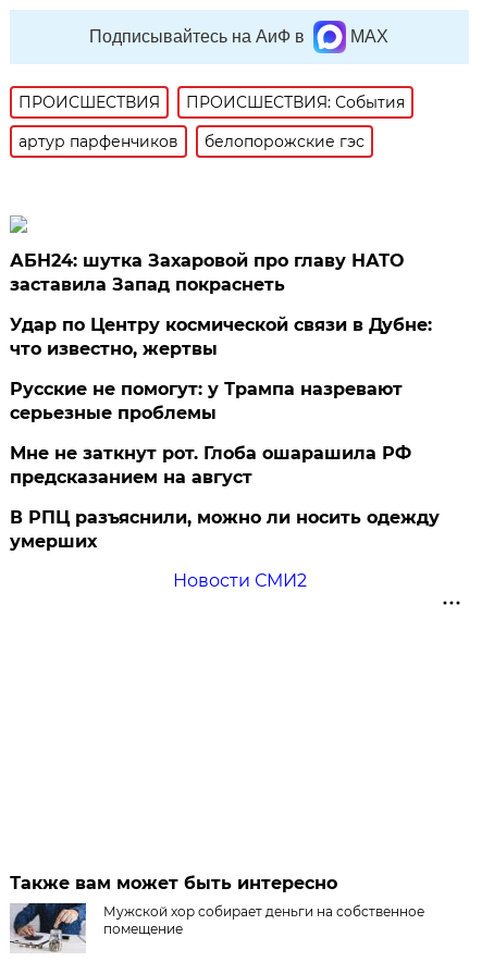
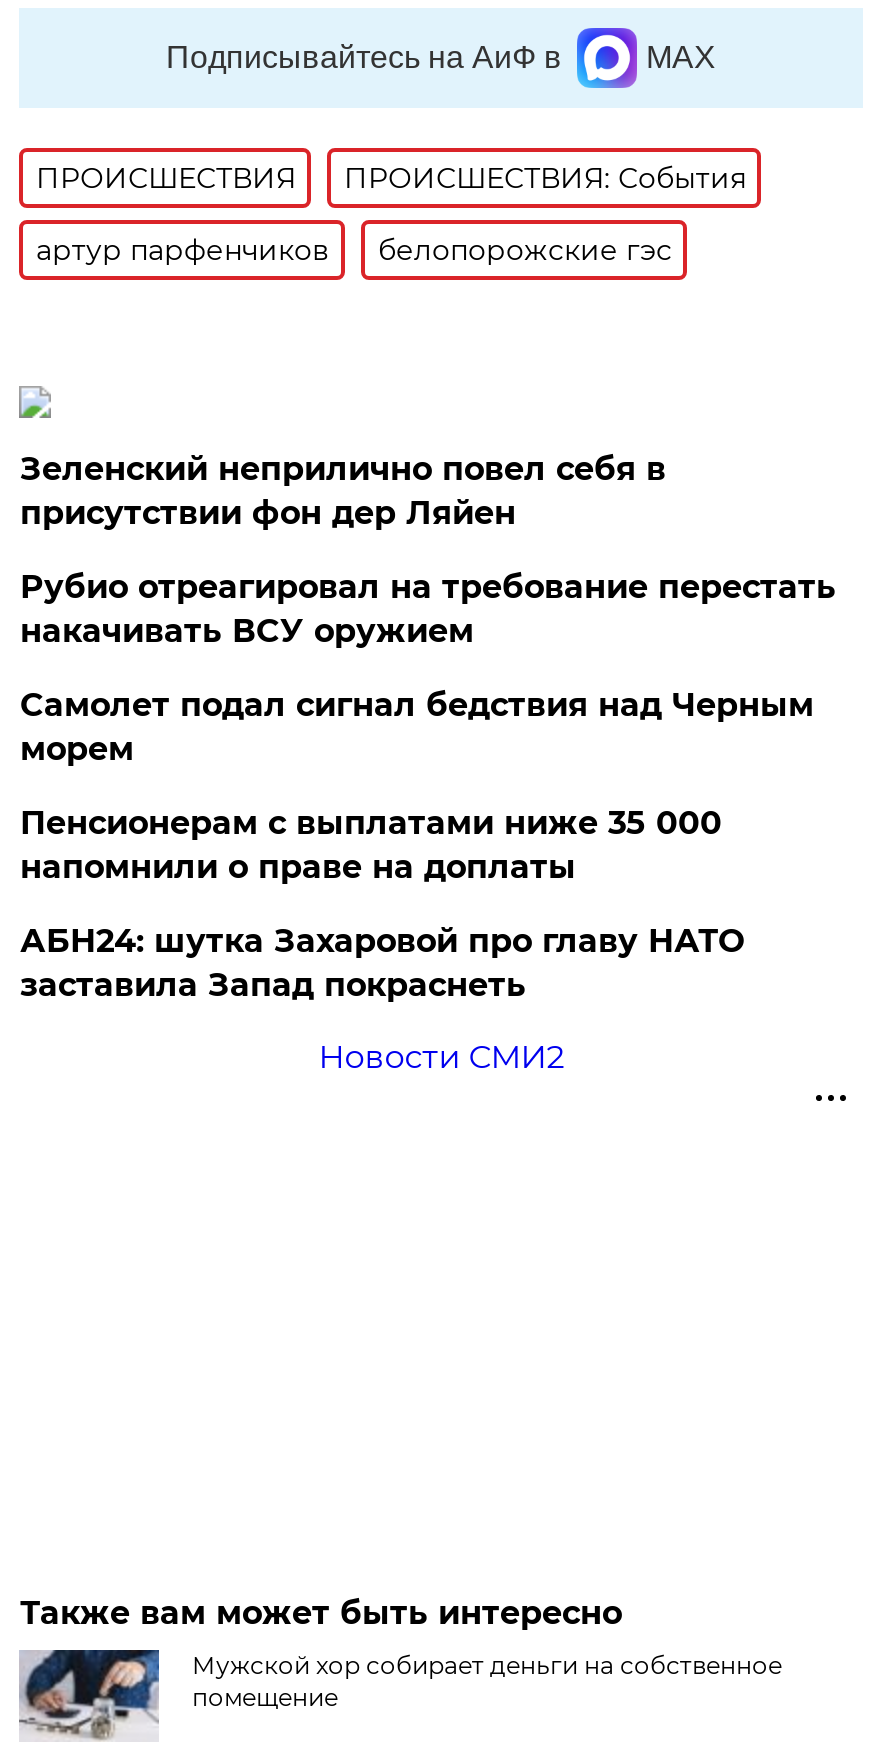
+ Зеленский неприлично повел cебя в
+ присутствии фон дер Ляйен
+ Рубио отреагировал на требование перестать
+ накачивать ВСУ оружием
+ Самолет подал сигнал бедствия над Черным
+ морем
+ Пенсионерам с выплатами ниже 35 000
+ напомнили о праве на доплаты

moved down: АБН24: шутка Захаровой про главу НАТО | заставила Запад покраснеть

- Удар по Центру космической связи в Дубне:
- что известно, жертвы
- Русские не помогут: у Трампа назревают
- серьезные проблемы
- Мне не заткнут рот. Глоба ошарашила РФ
- предсказанием на август
- В РПЦ разъяснили, можно ли носить одежду
- умерших
